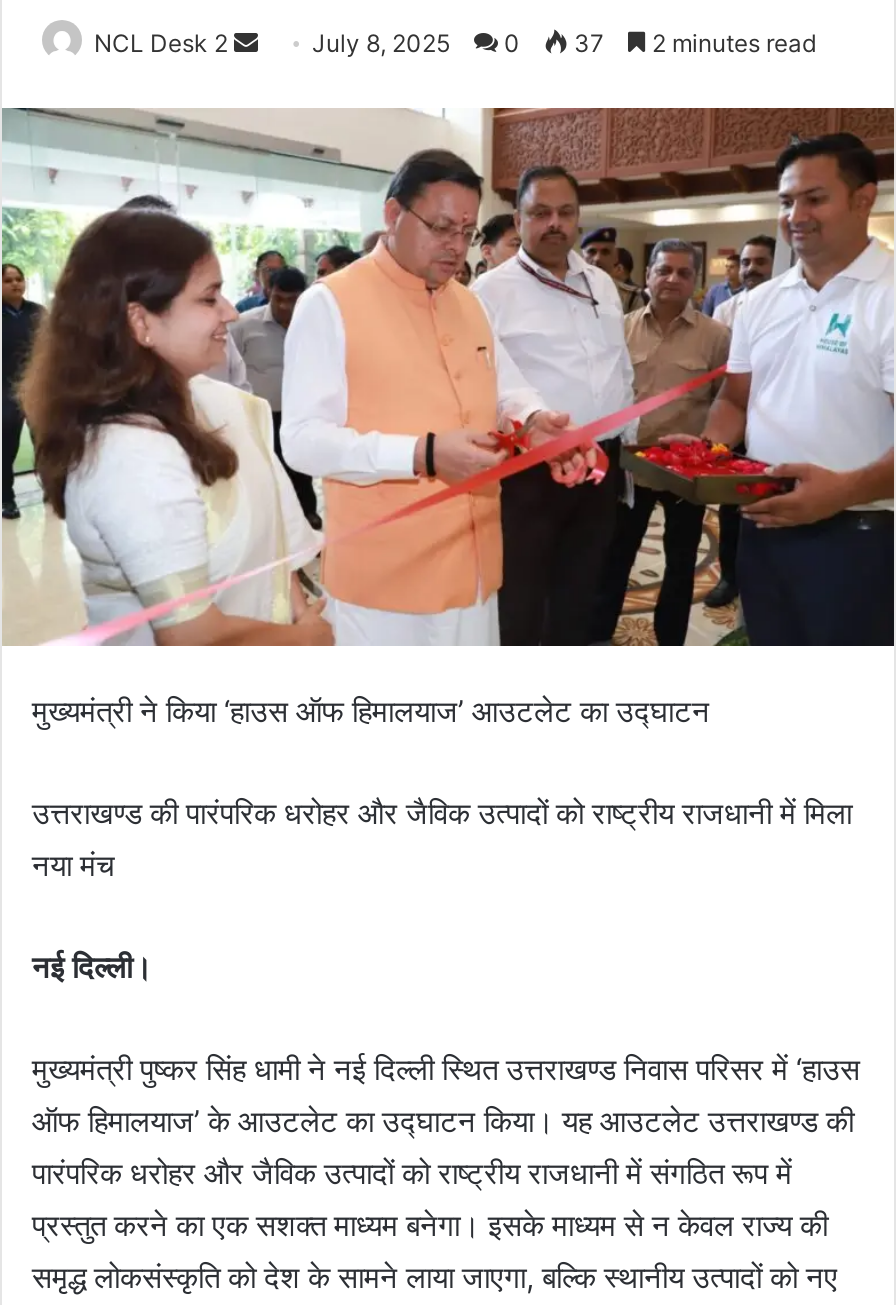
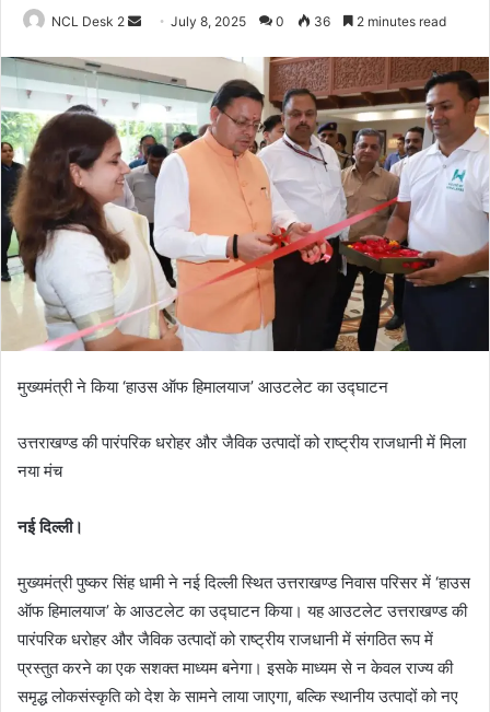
- 37
+ 36
